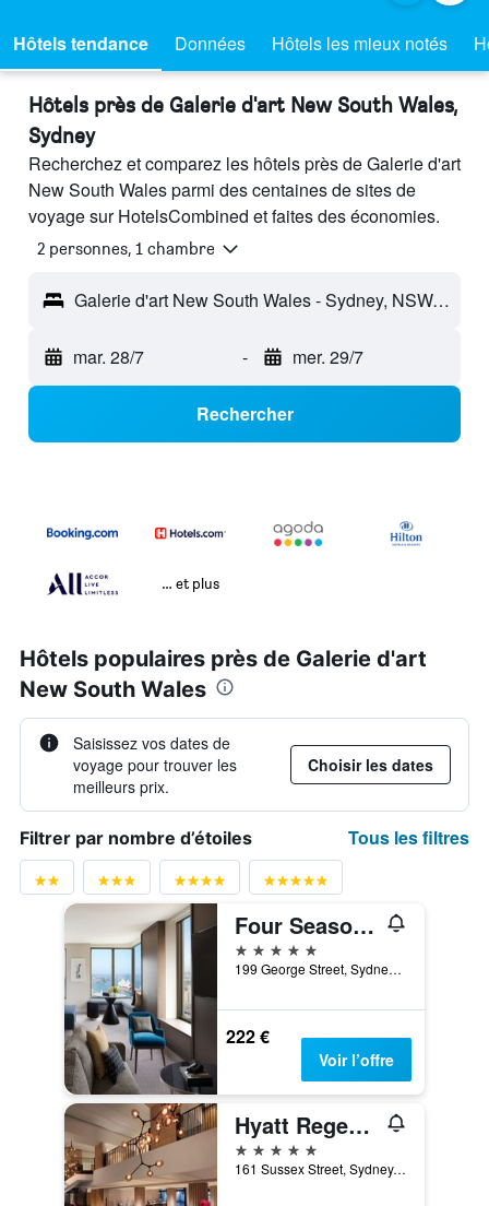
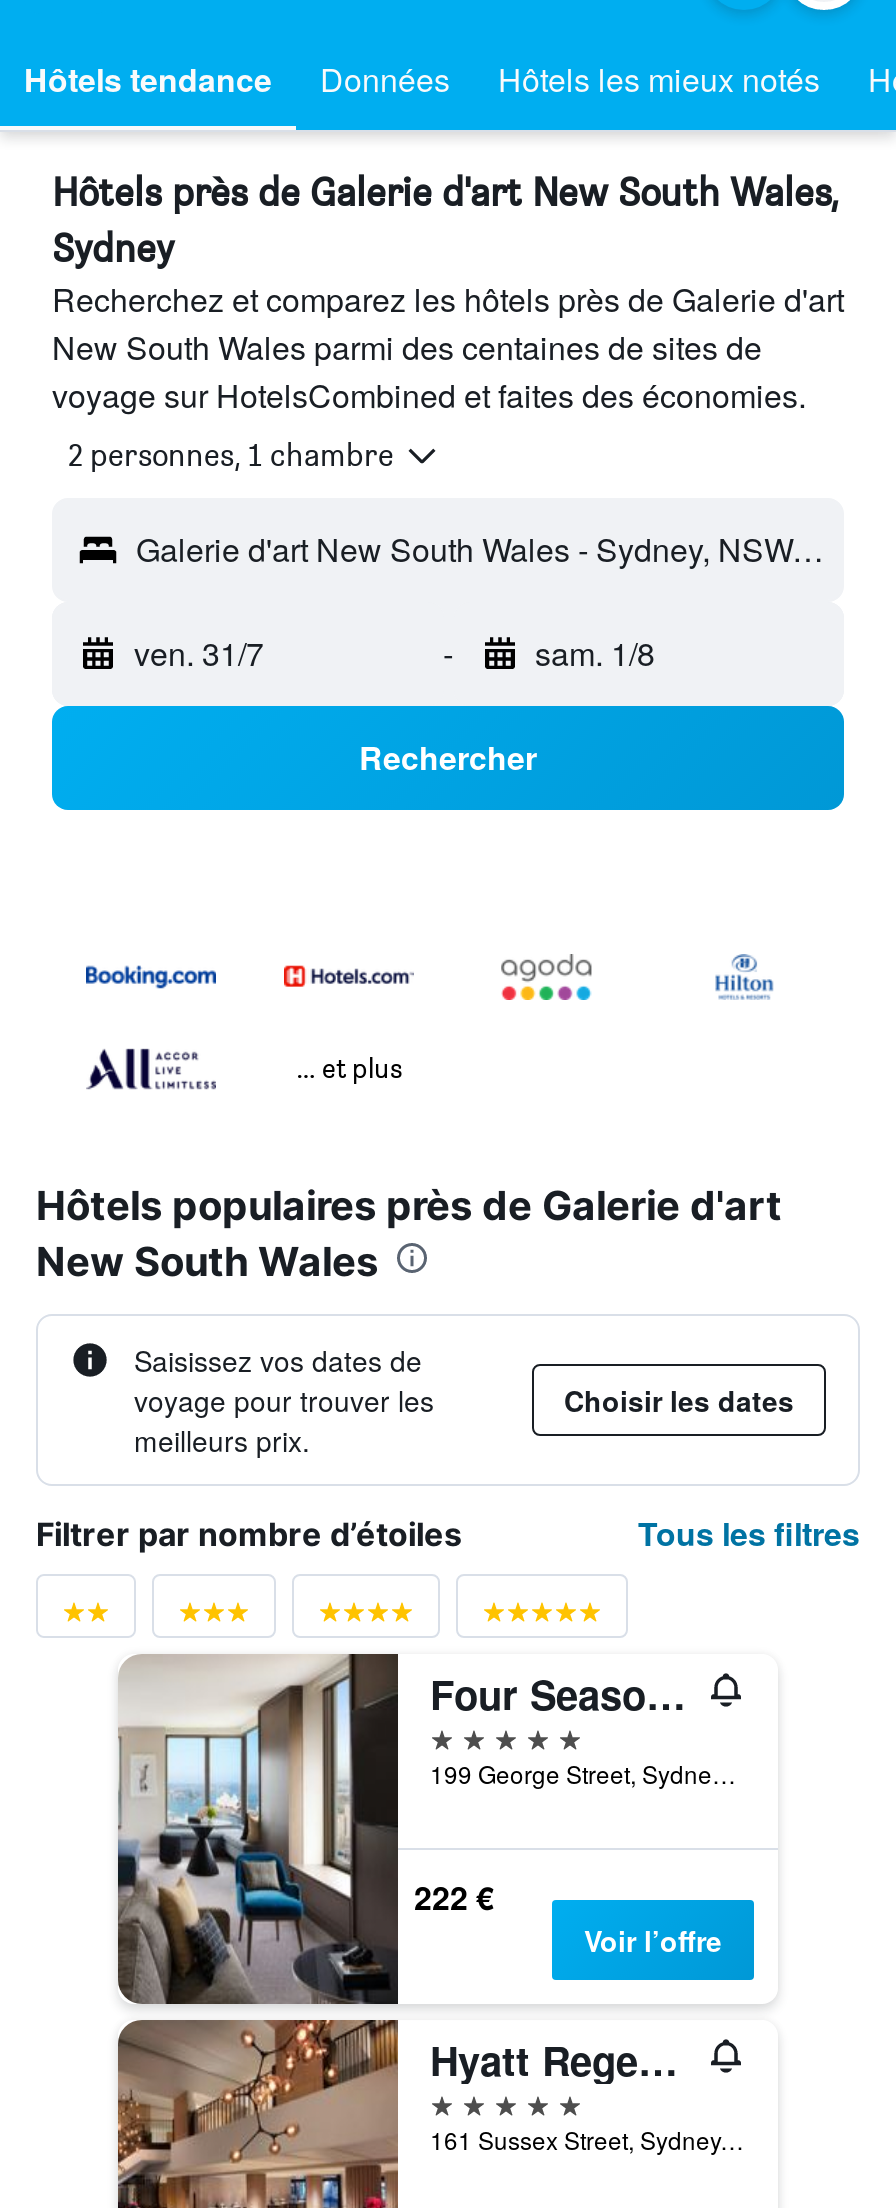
- mar. 28/7
+ ven. 31/7

- mer. 29/7
+ sam. 1/8
